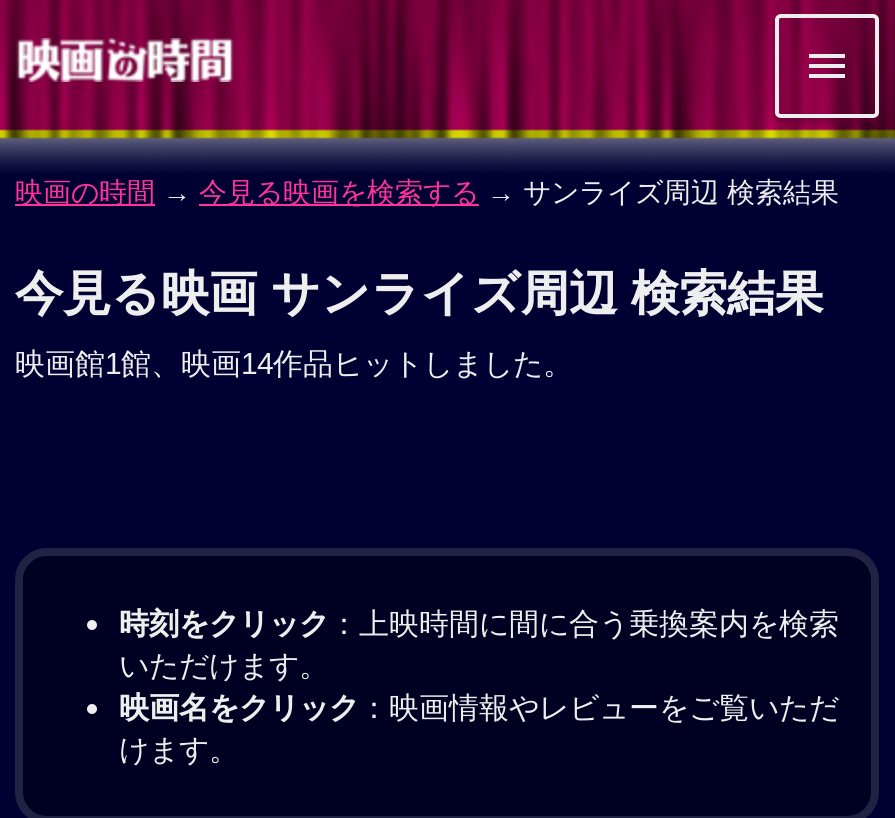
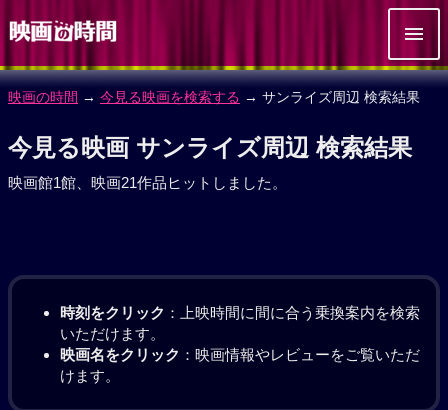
- 映画館1館、映画14作品ヒットしました。
+ 映画館1館、映画21作品ヒットしました。
